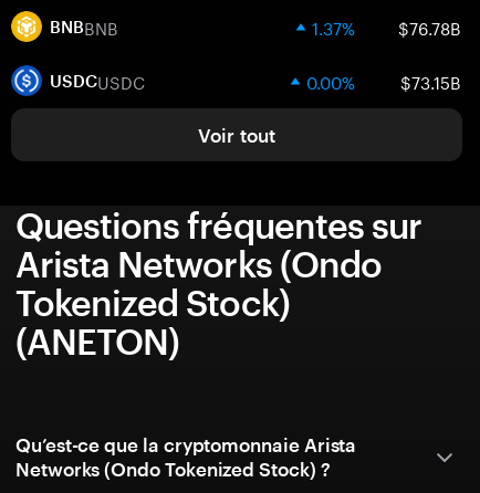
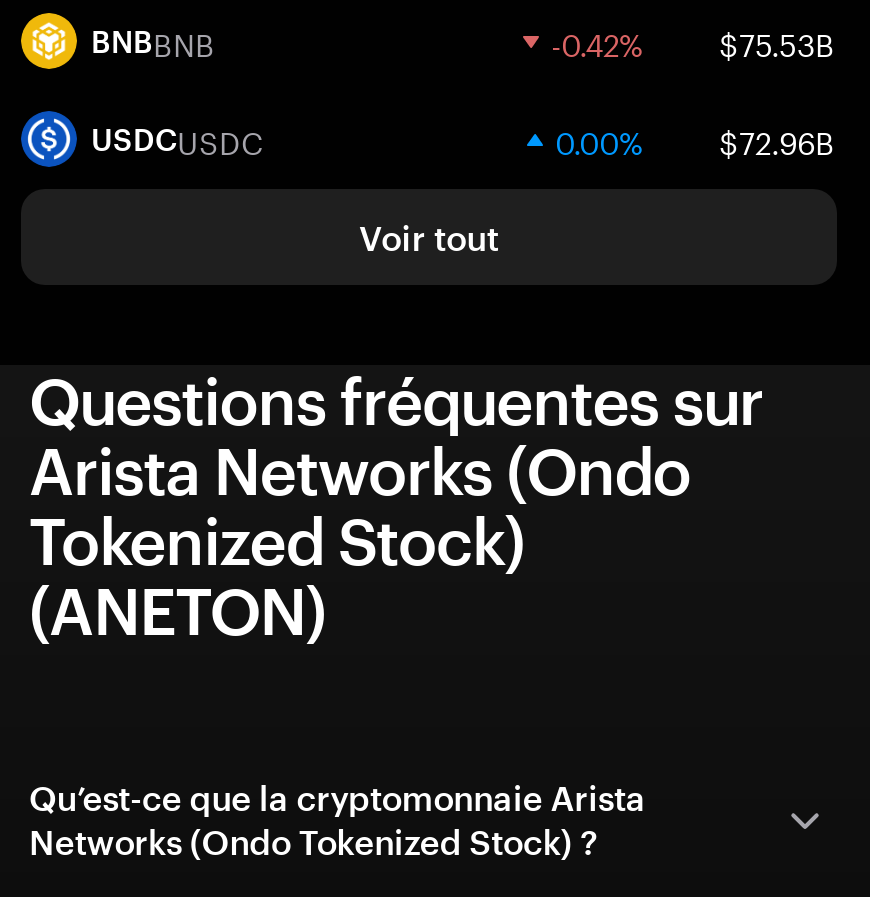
- 1.37%
- $76.78B
+ -0.42%
+ $75.53B

- 0.00% $73.15B
+ 0.00% $72.96B
